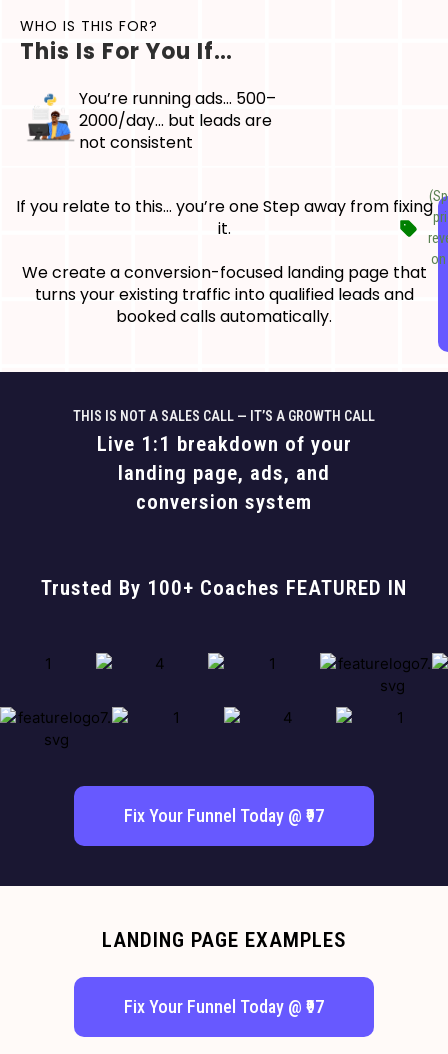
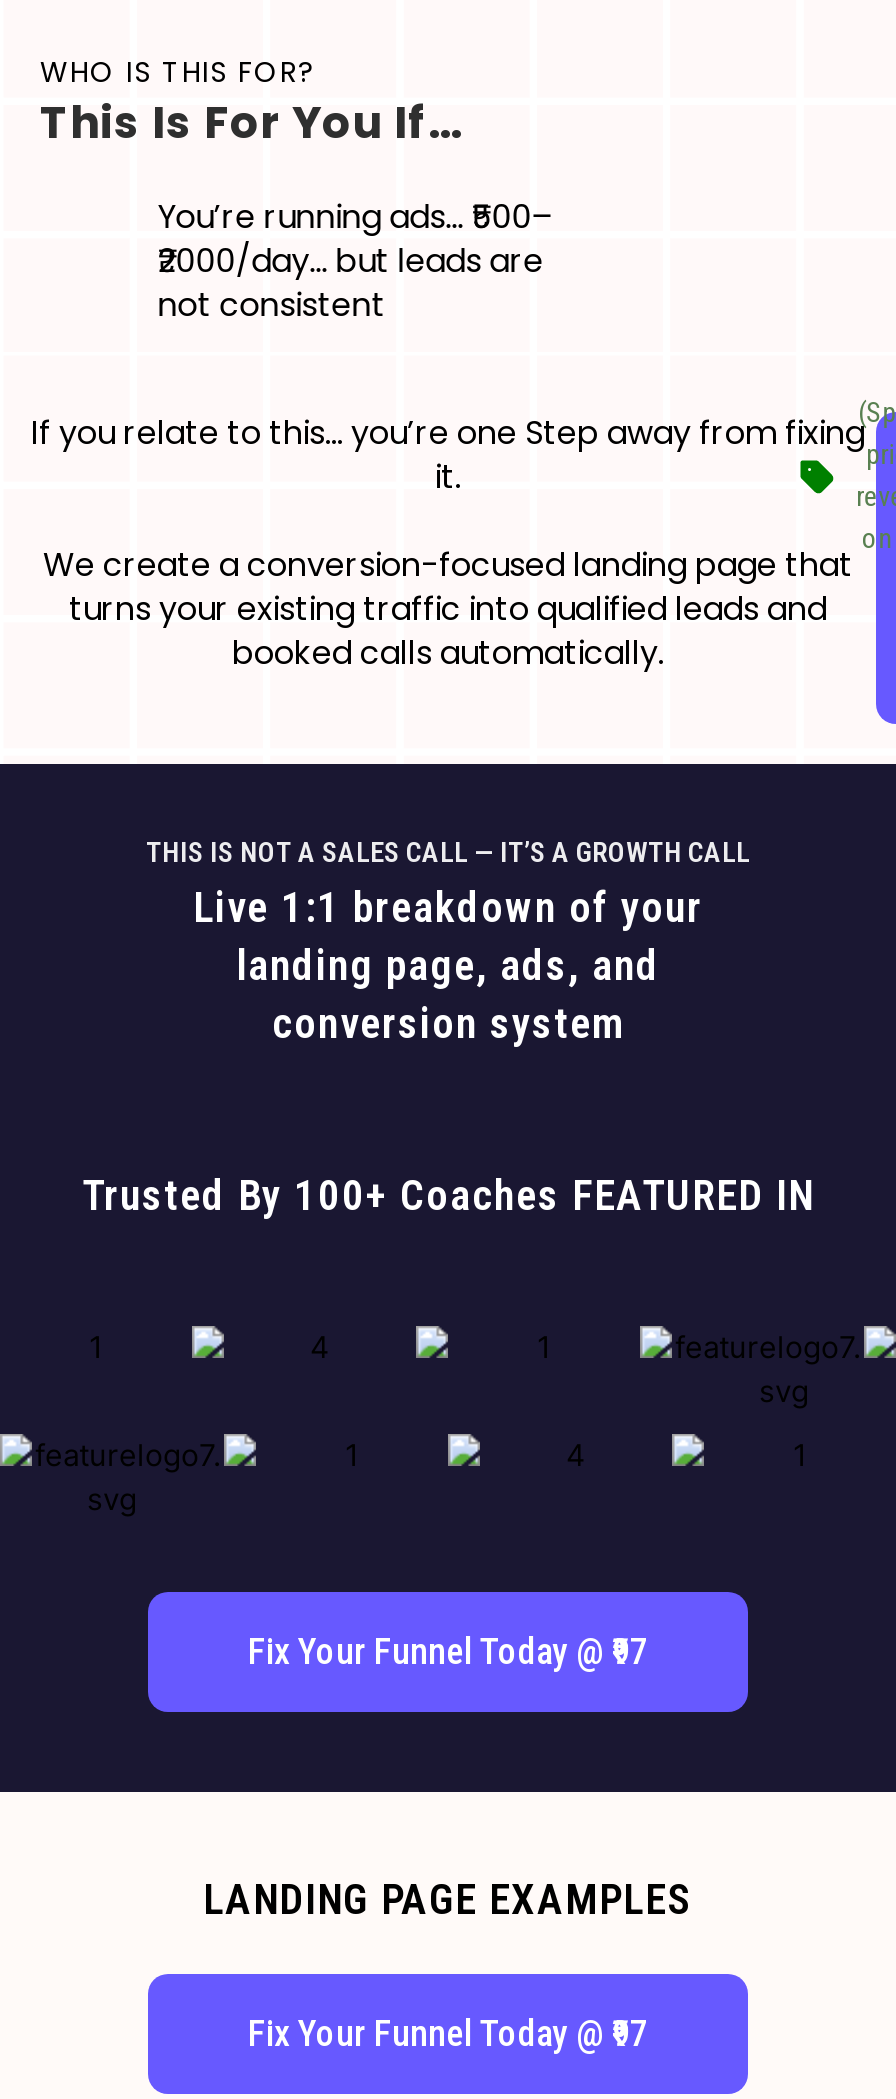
- [image]
